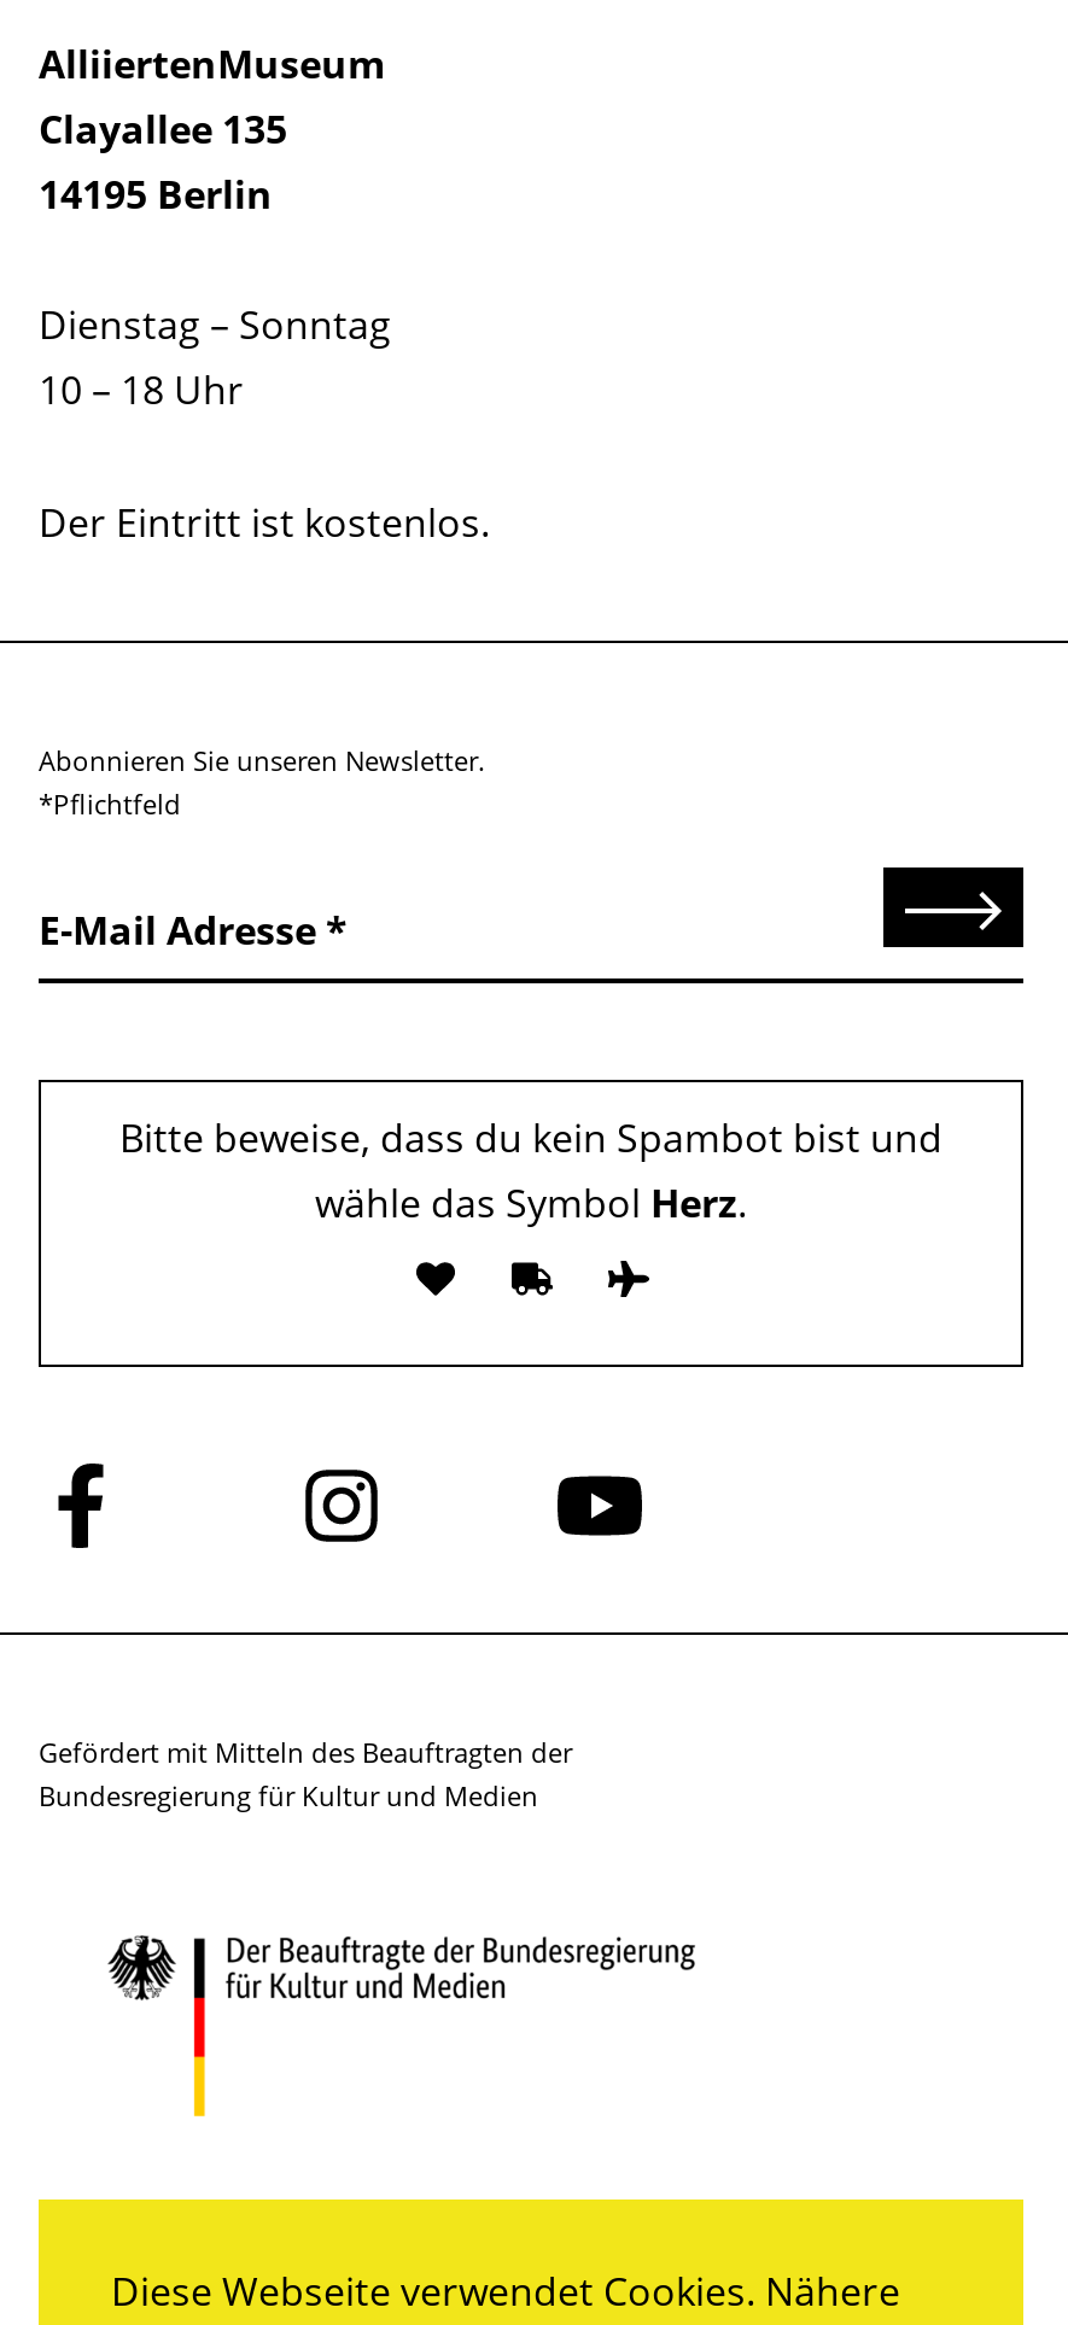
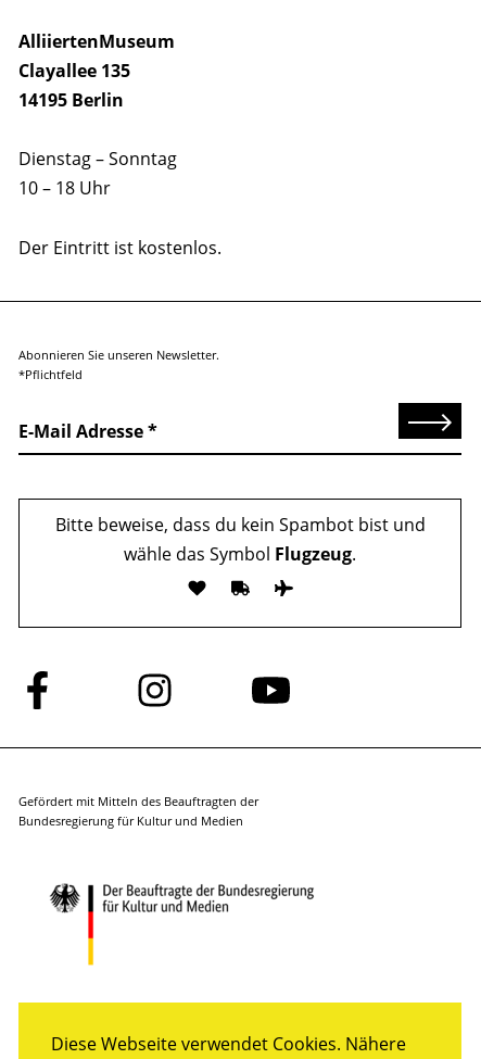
- wähle das Symbol Herz.
+ wähle das Symbol Flugzeug.
